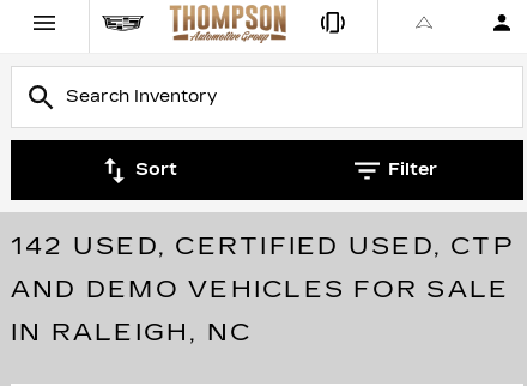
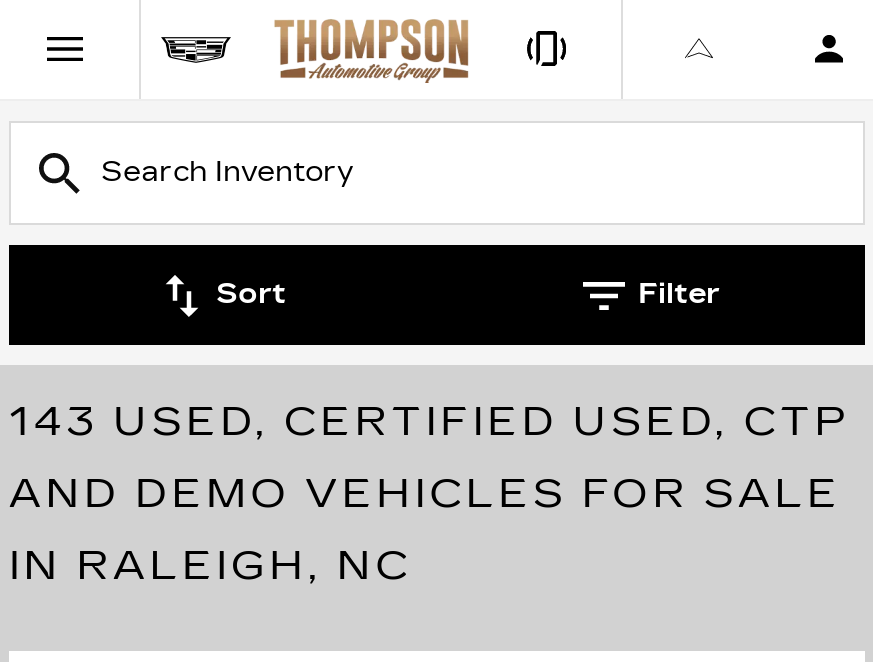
- 142 USED, CERTIFIED USED, CTP
+ 143 USED, CERTIFIED USED, CTP
